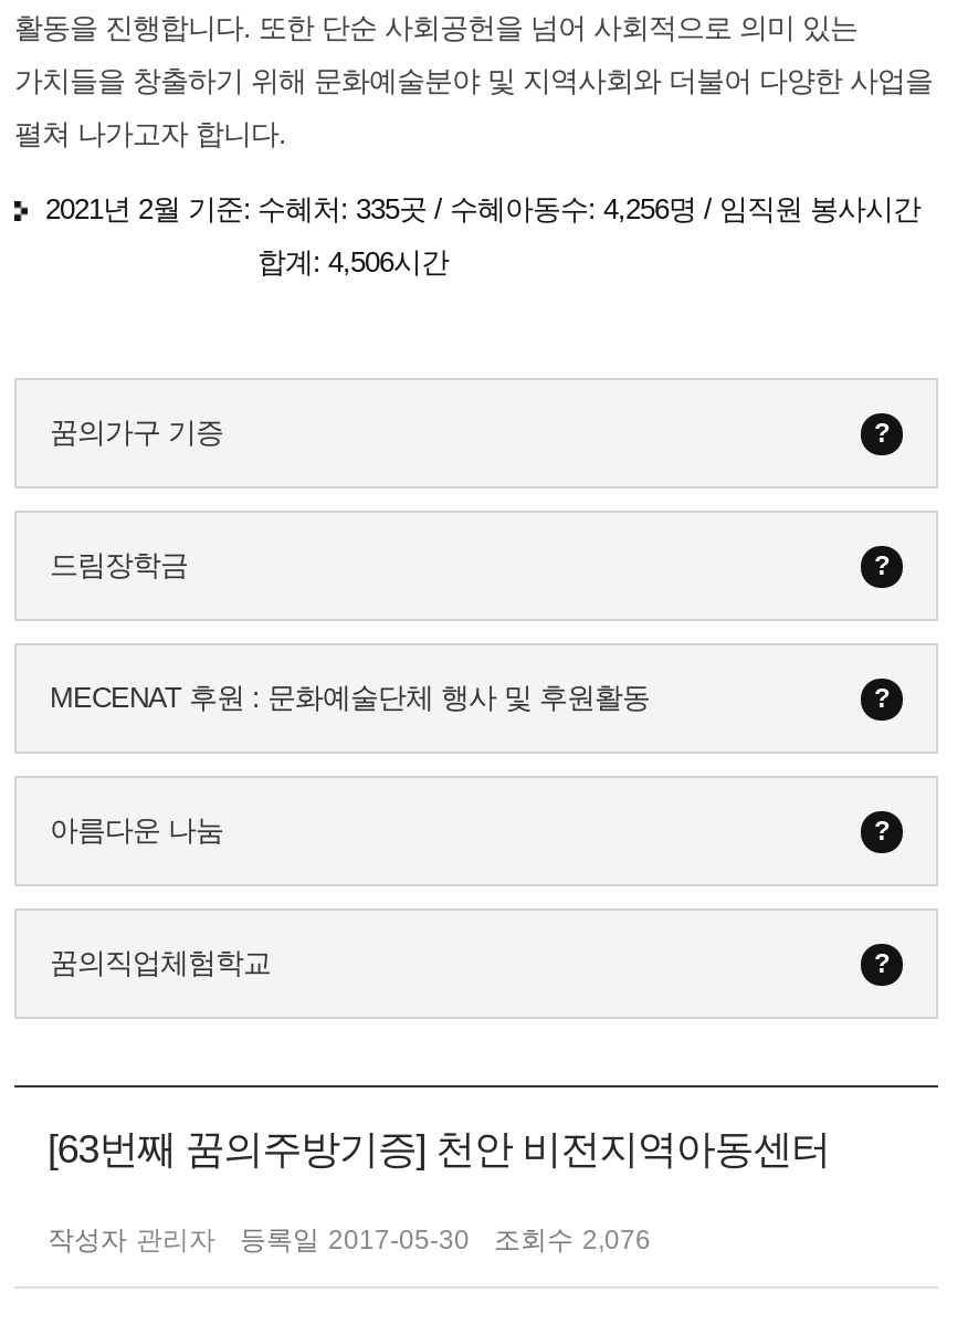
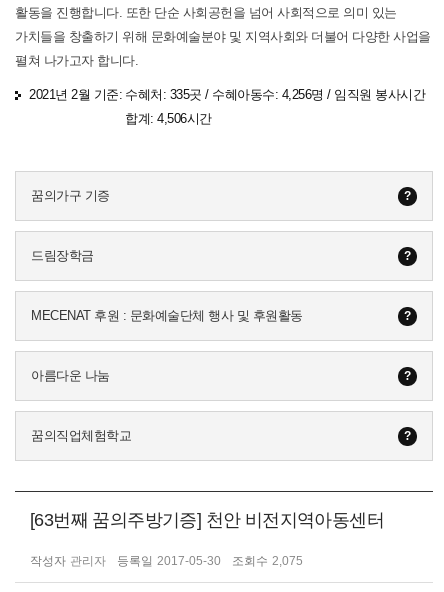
- 작성자 관리자 등록일 2017-05-30 조회수 2,076
+ 작성자 관리자 등록일 2017-05-30 조회수 2,075
